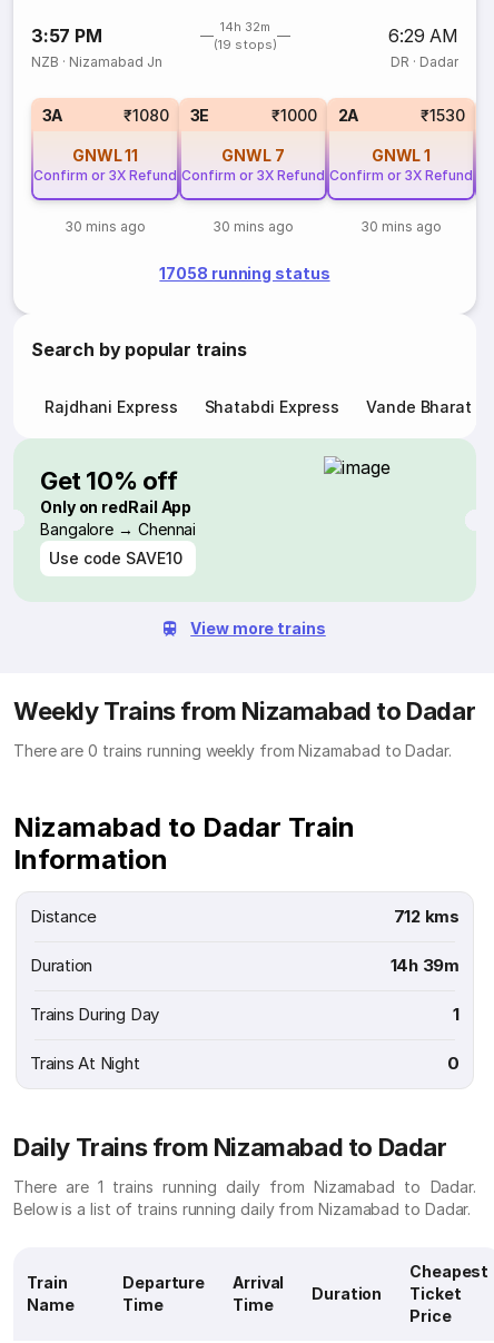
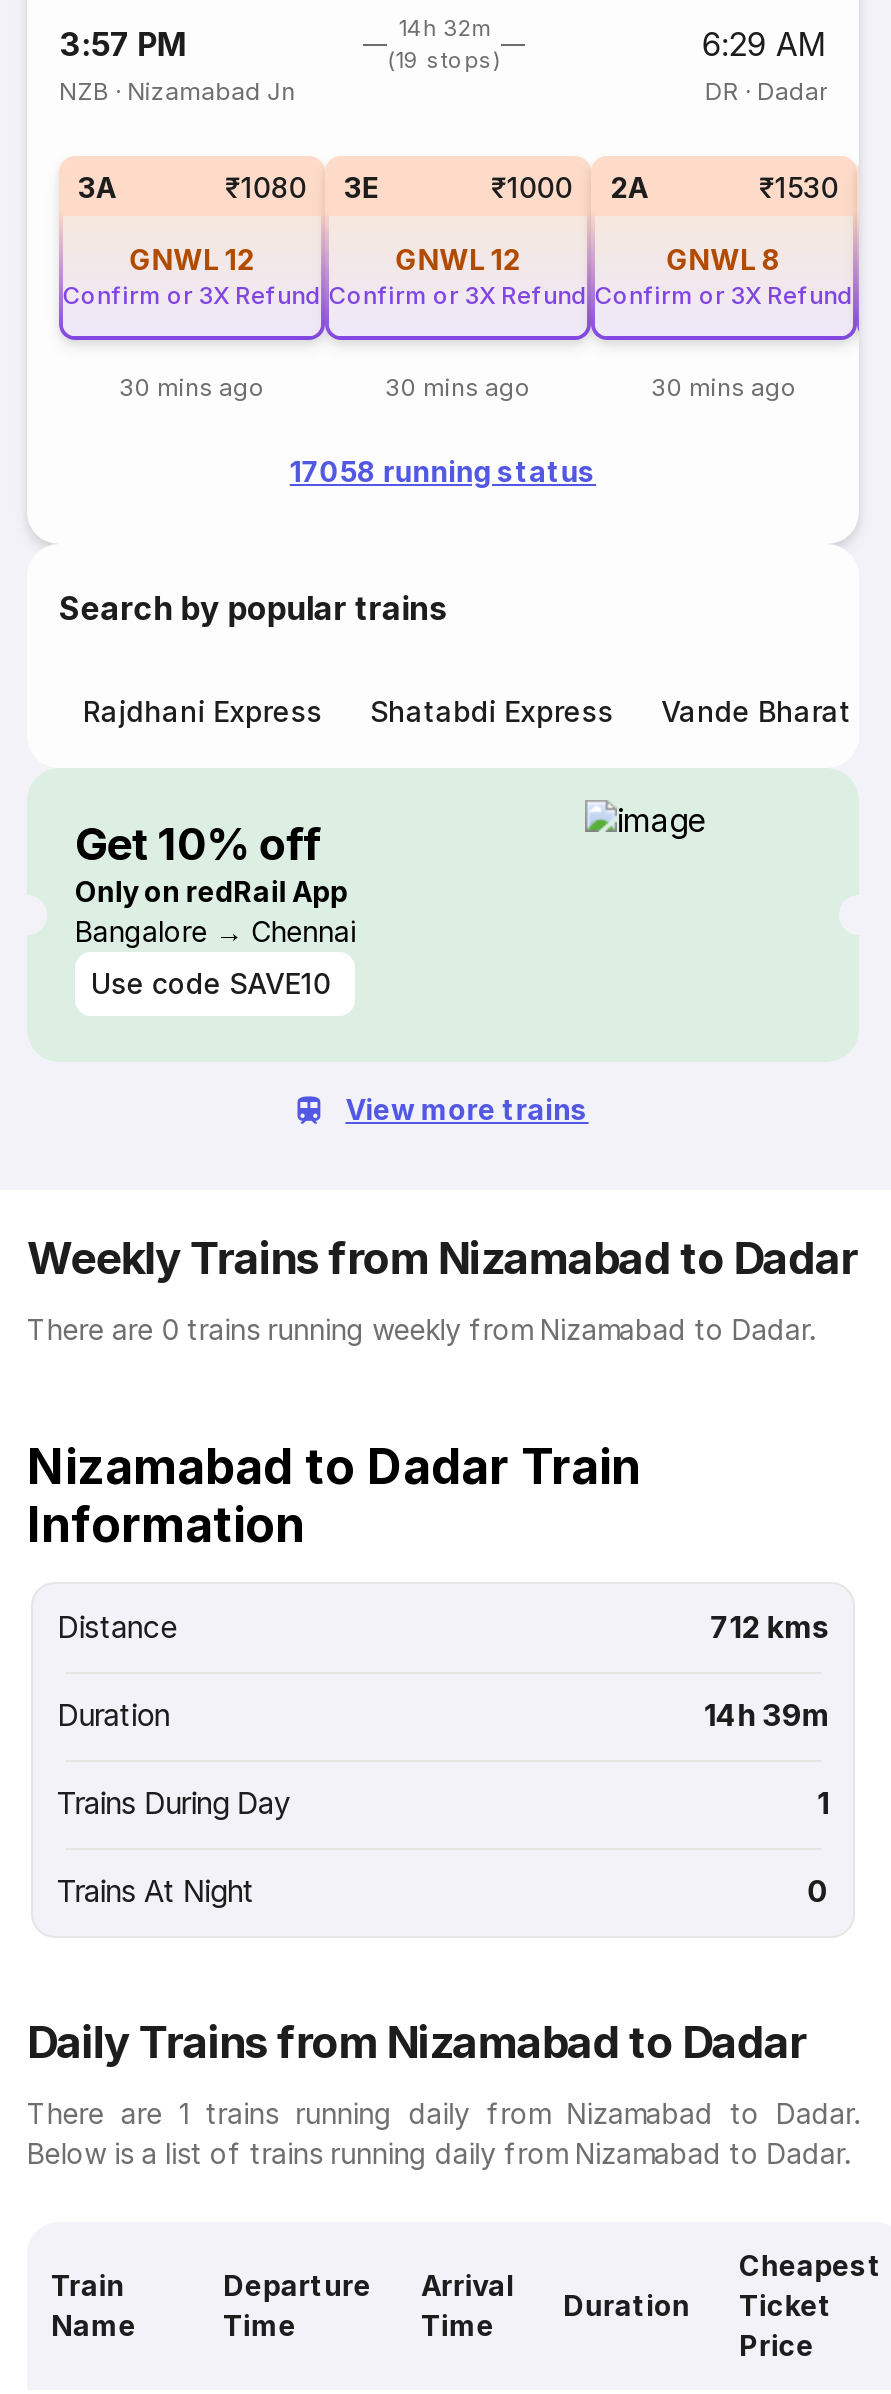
- GNWL 11
+ GNWL 12

- GNWL 7
+ GNWL 12

- GNWL 1
+ GNWL 8
